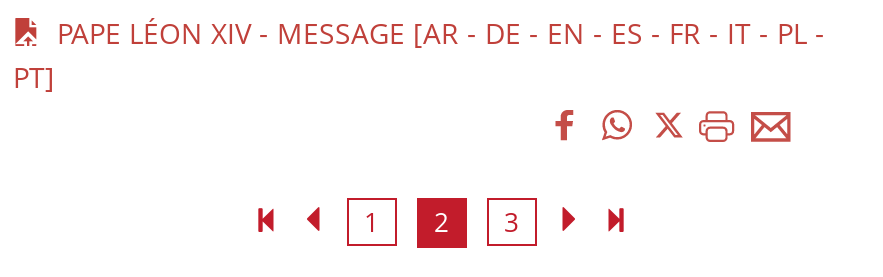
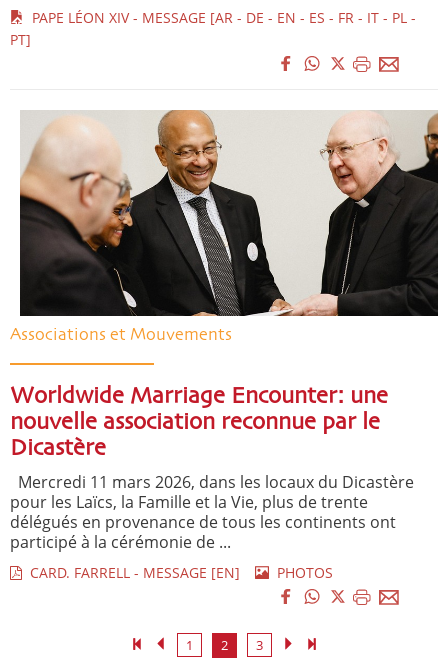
+ [image]
+ Associations et Mouvements
+ Worldwide Marriage Encounter: une
+ nouvelle association reconnue par le
+ Dicastère
+ Mercredi 11 mars 2026, dans les locaux du Dicastère
+ pour les Laïcs, la Famille et la Vie, plus de trente
+ délégués en provenance de tous les continents ont
+ participé à la cérémonie de ...
+ CARD. FARRELL - MESSAGE [EN]
+ PHOTOS
